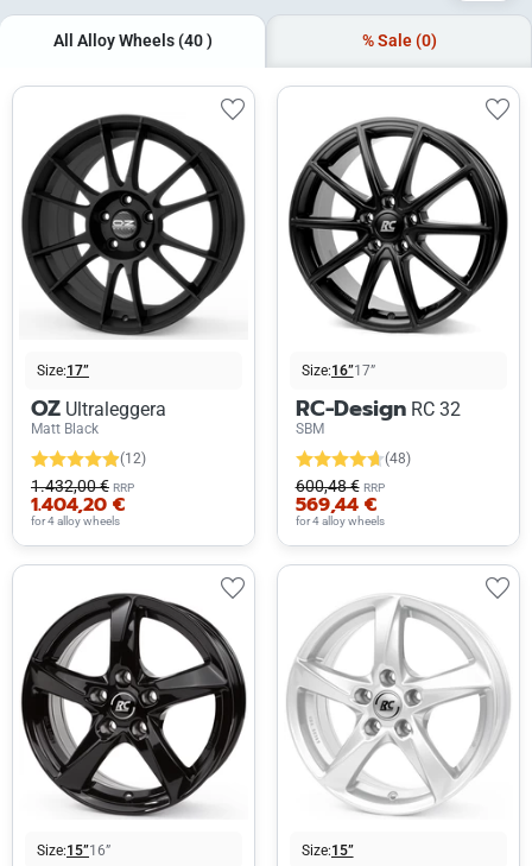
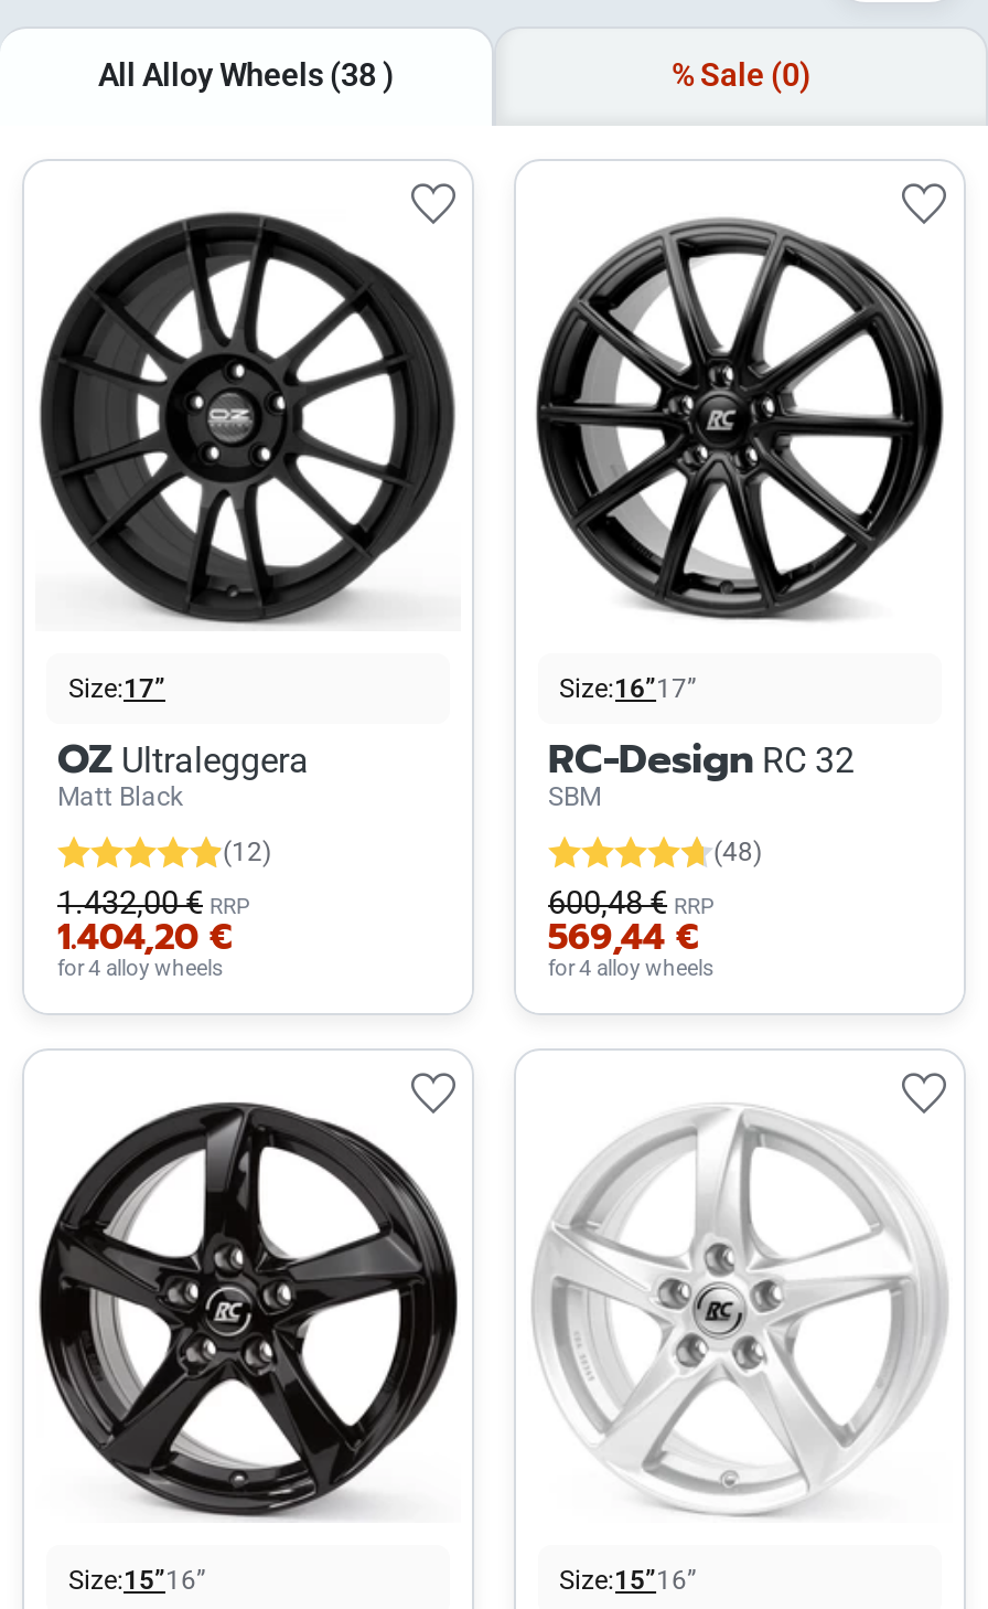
- All Alloy Wheels (40)
+ All Alloy Wheels (38)

- Size:15”
+ Size:15”16”
